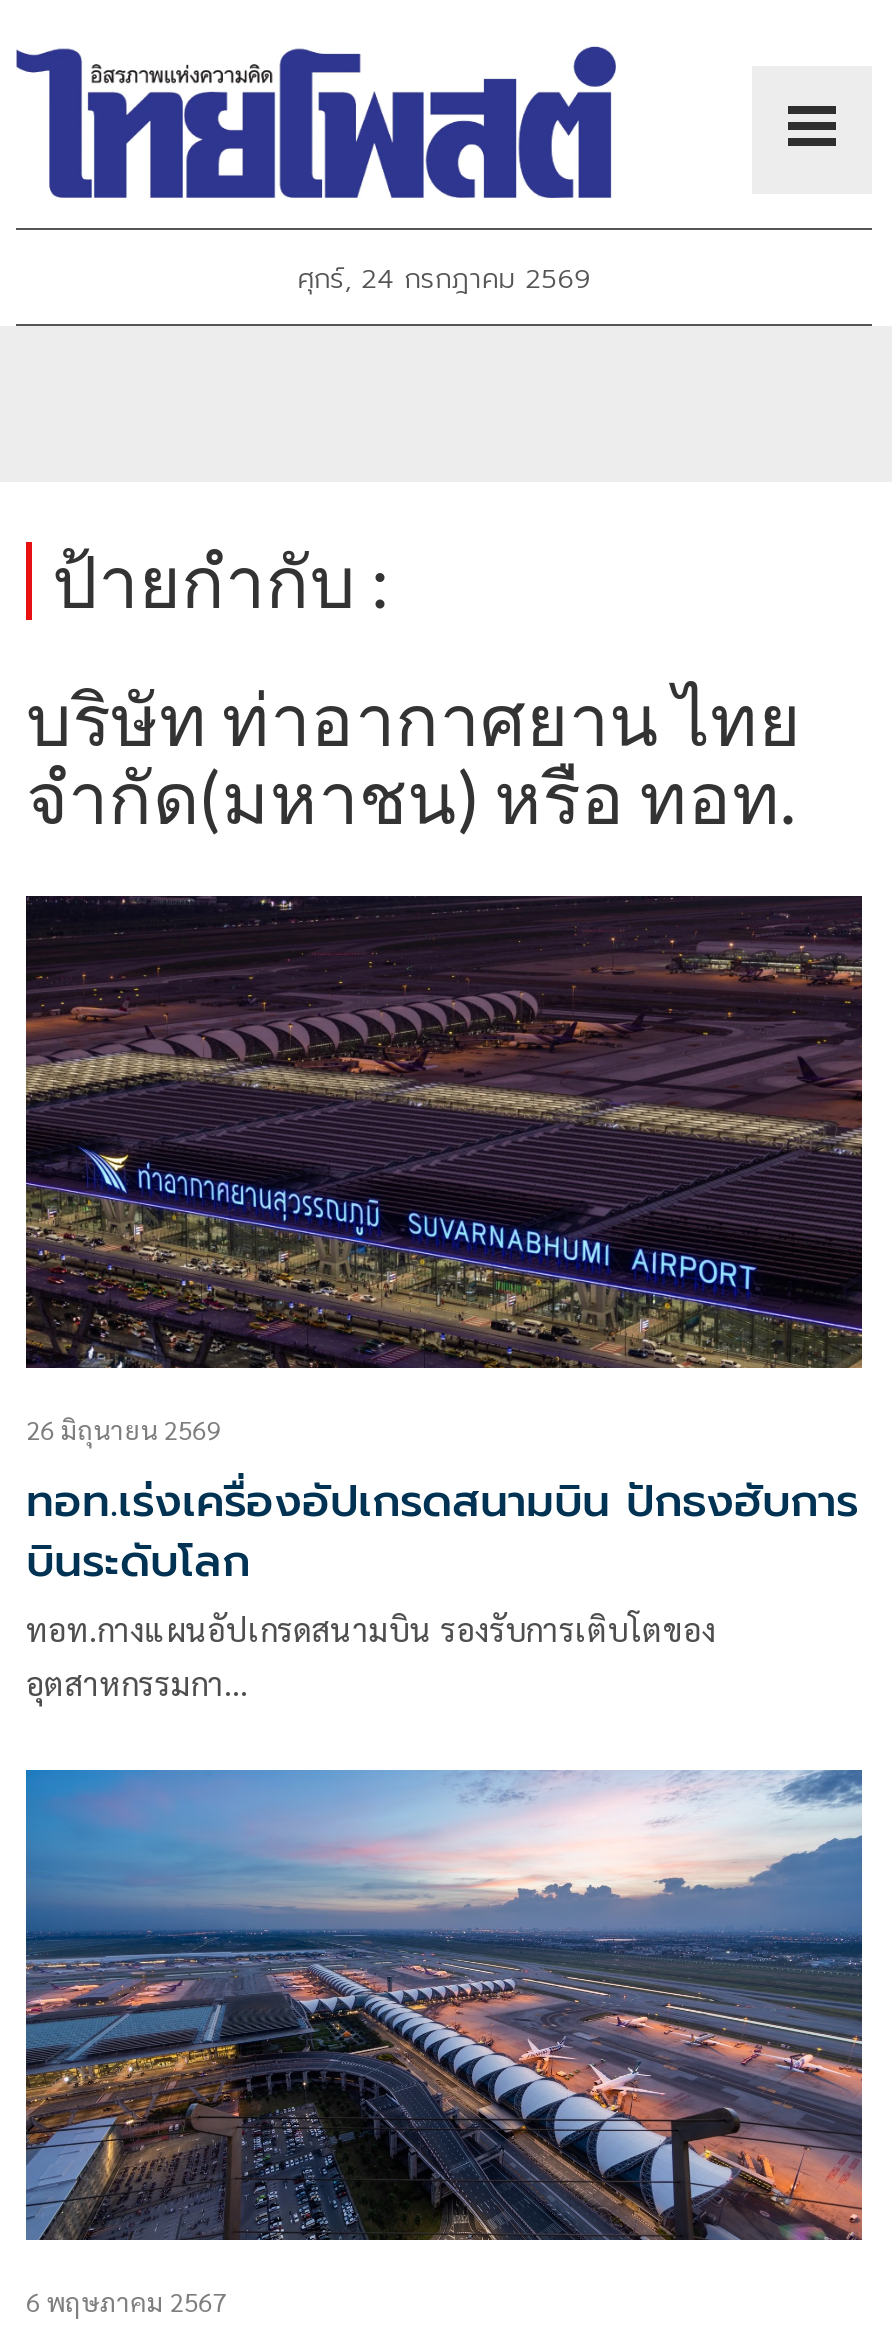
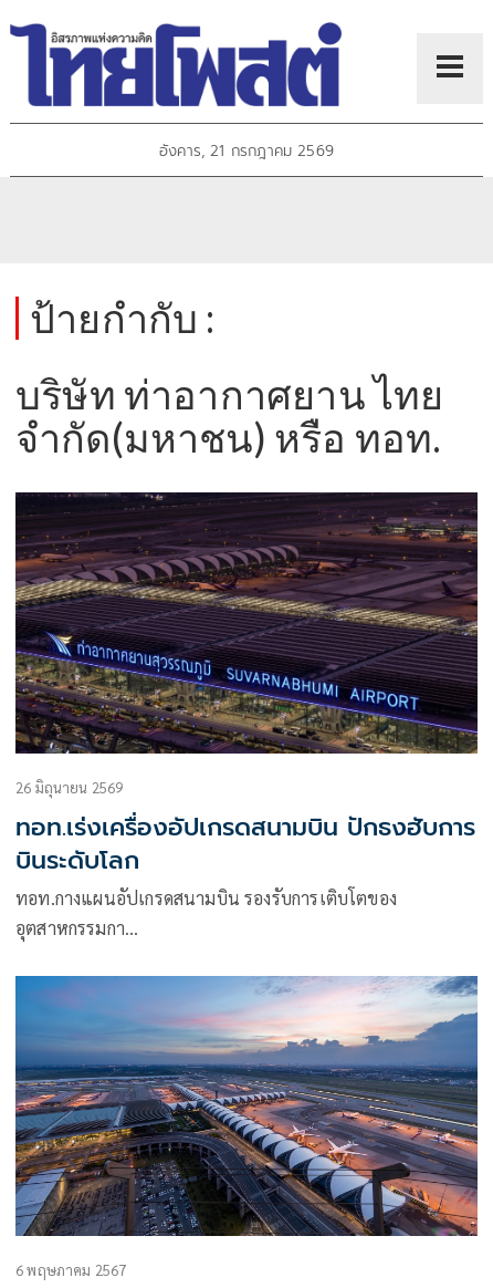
- ศุกร์, 24 กรกฎาคม 2569
+ อังคาร, 21 กรกฎาคม 2569
